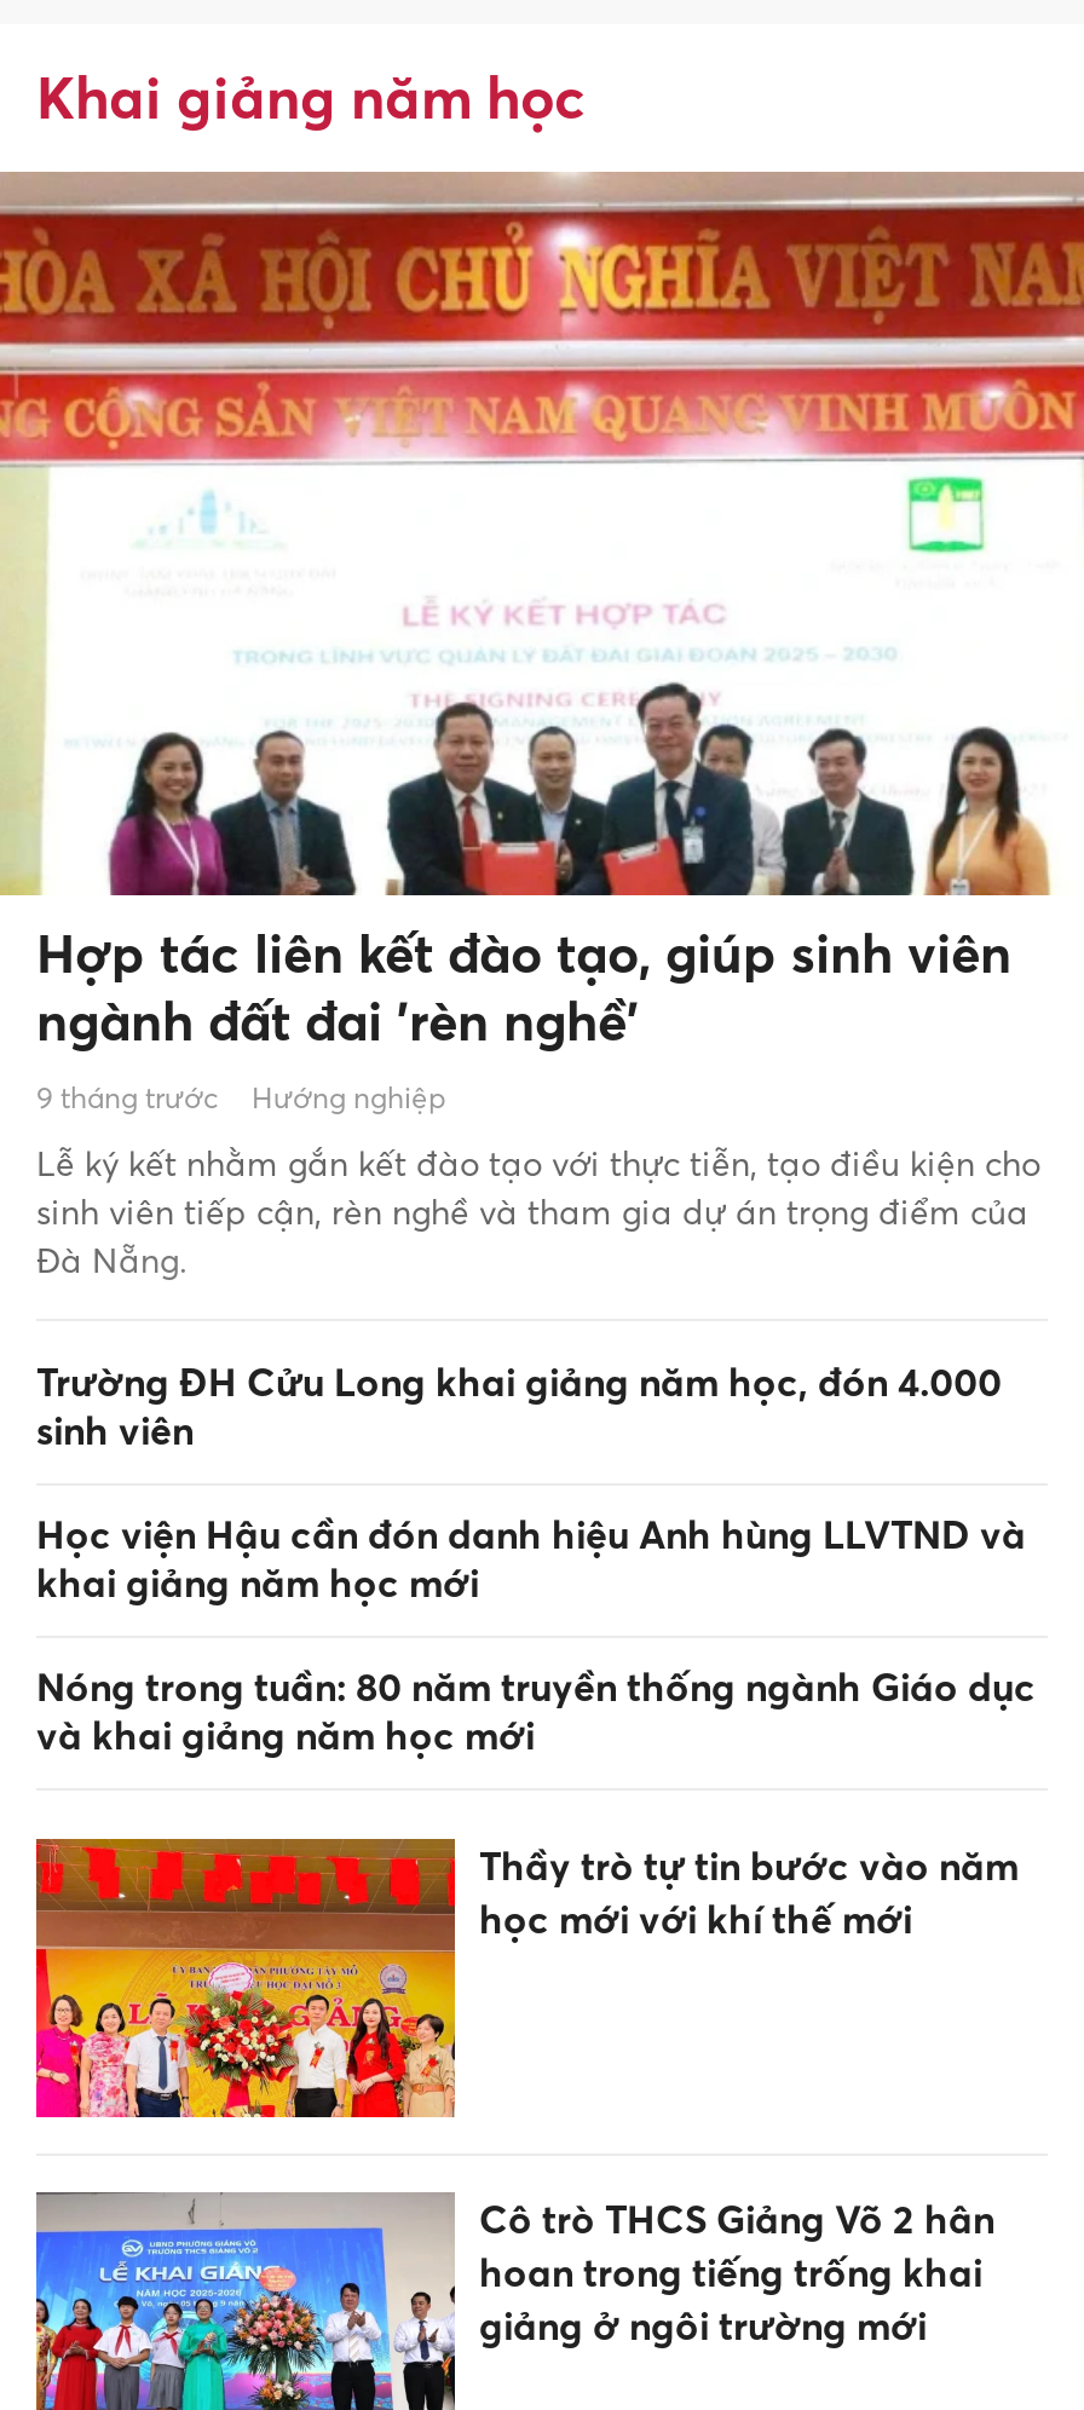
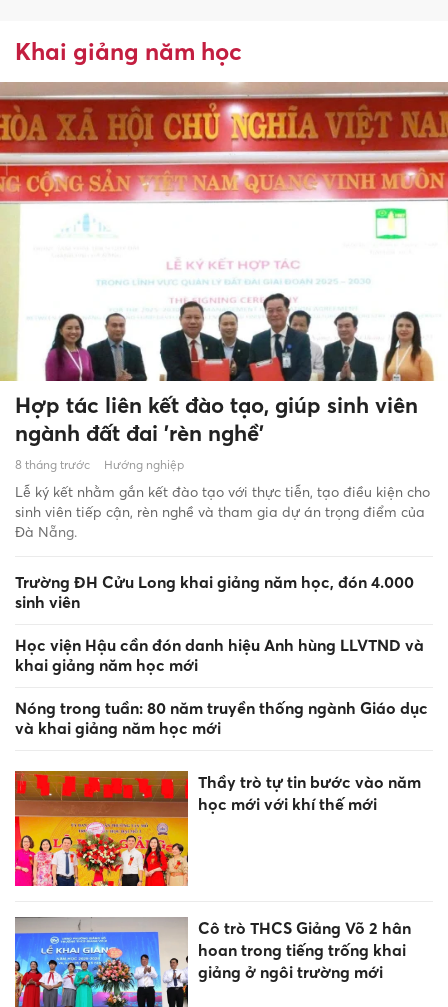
- 9 tháng trước Hướng nghiệp
+ 8 tháng trước Hướng nghiệp
